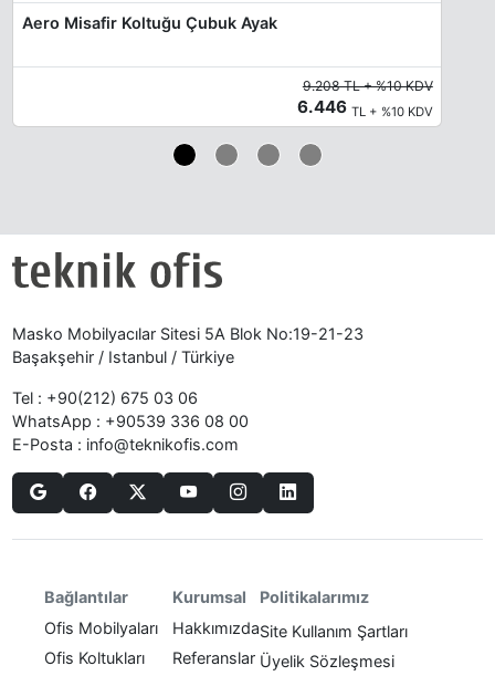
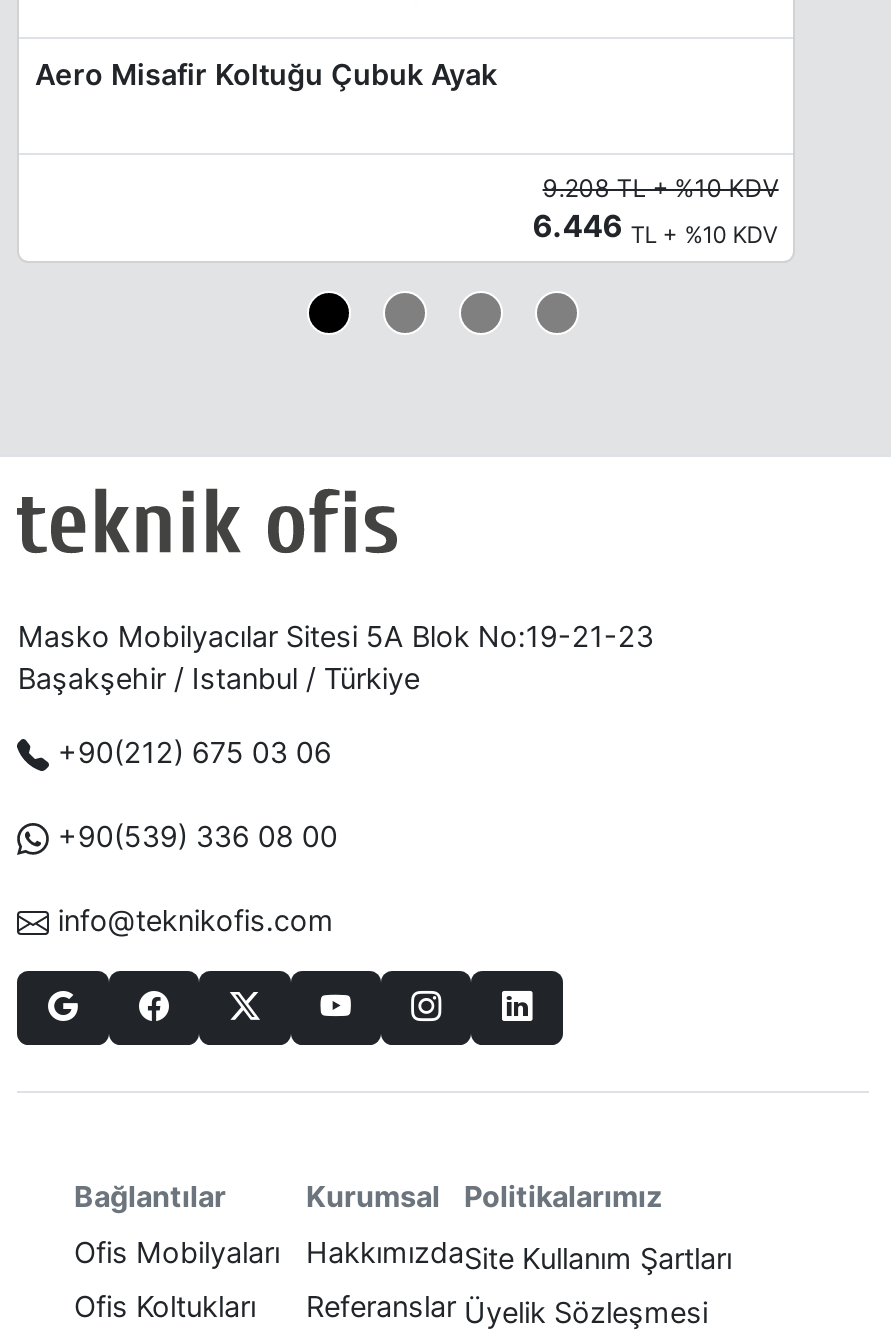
- Tel : +90(212) 675 03 06
- WhatsApp : +90539 336 08 00
- E-Posta : info@teknikofis.com
+ +90(212) 675 03 06
+ +90(539) 336 08 00
+ info@teknikofis.com
